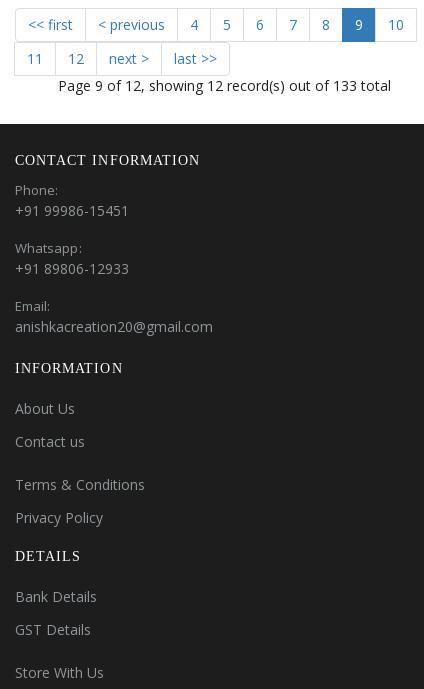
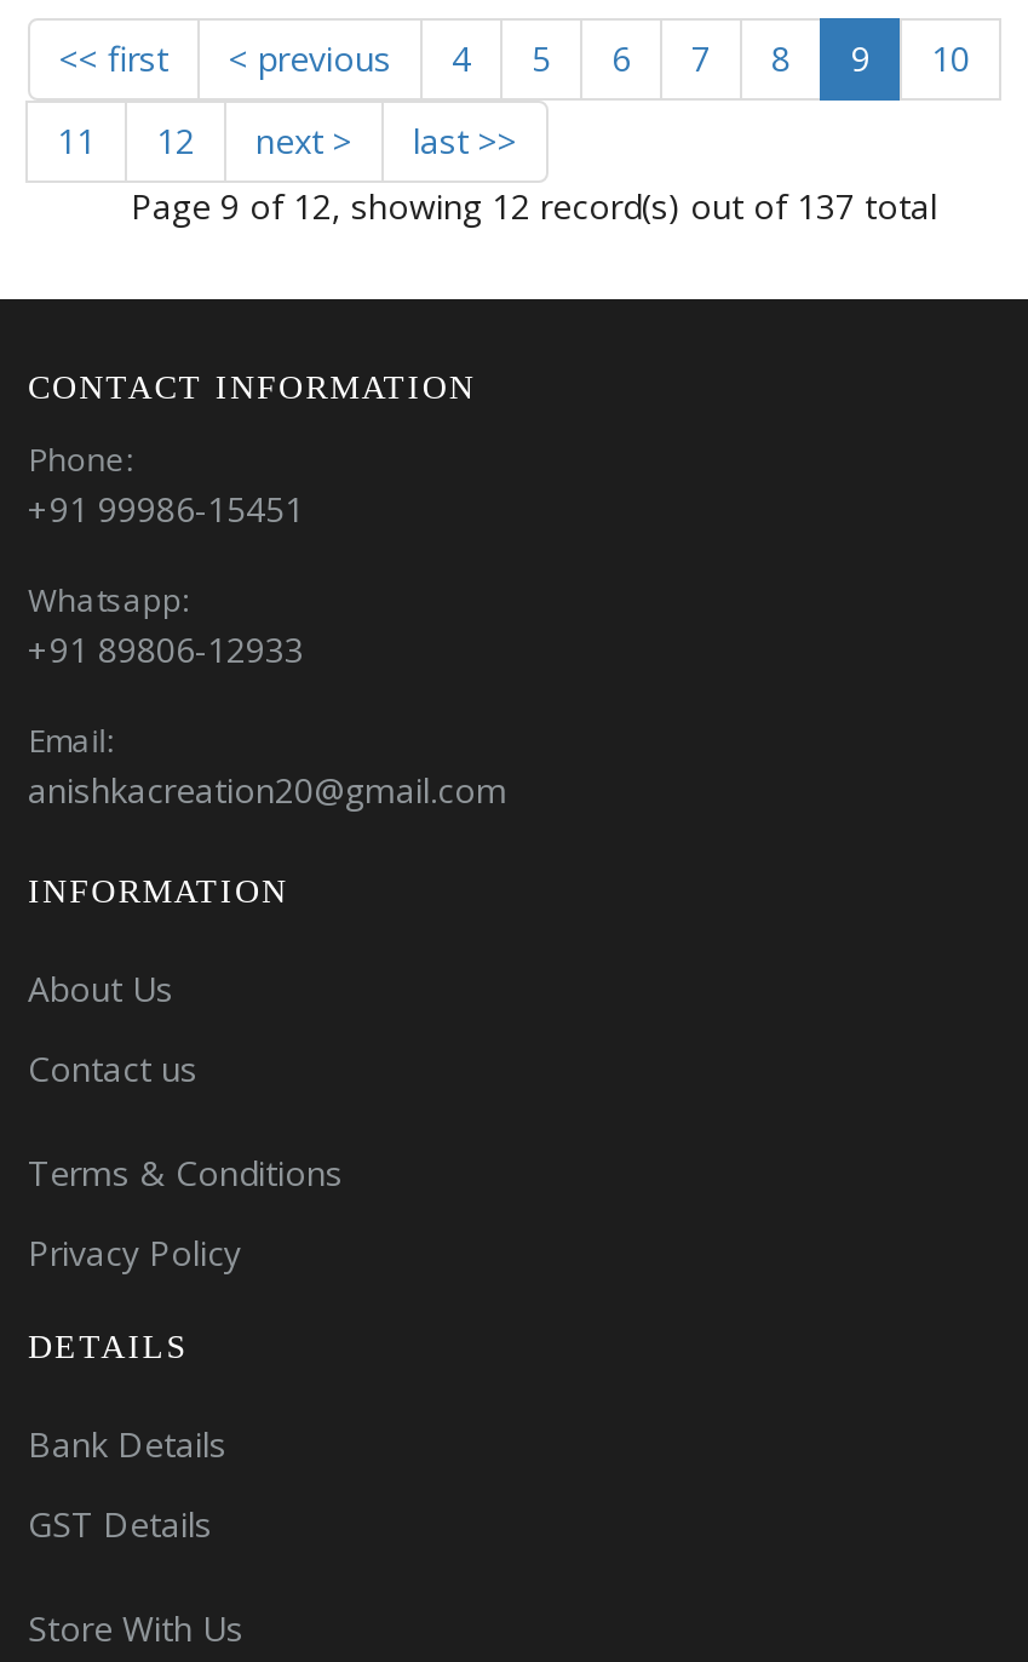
- Page 9 of 12, showing 12 record(s) out of 133 total
+ Page 9 of 12, showing 12 record(s) out of 137 total
